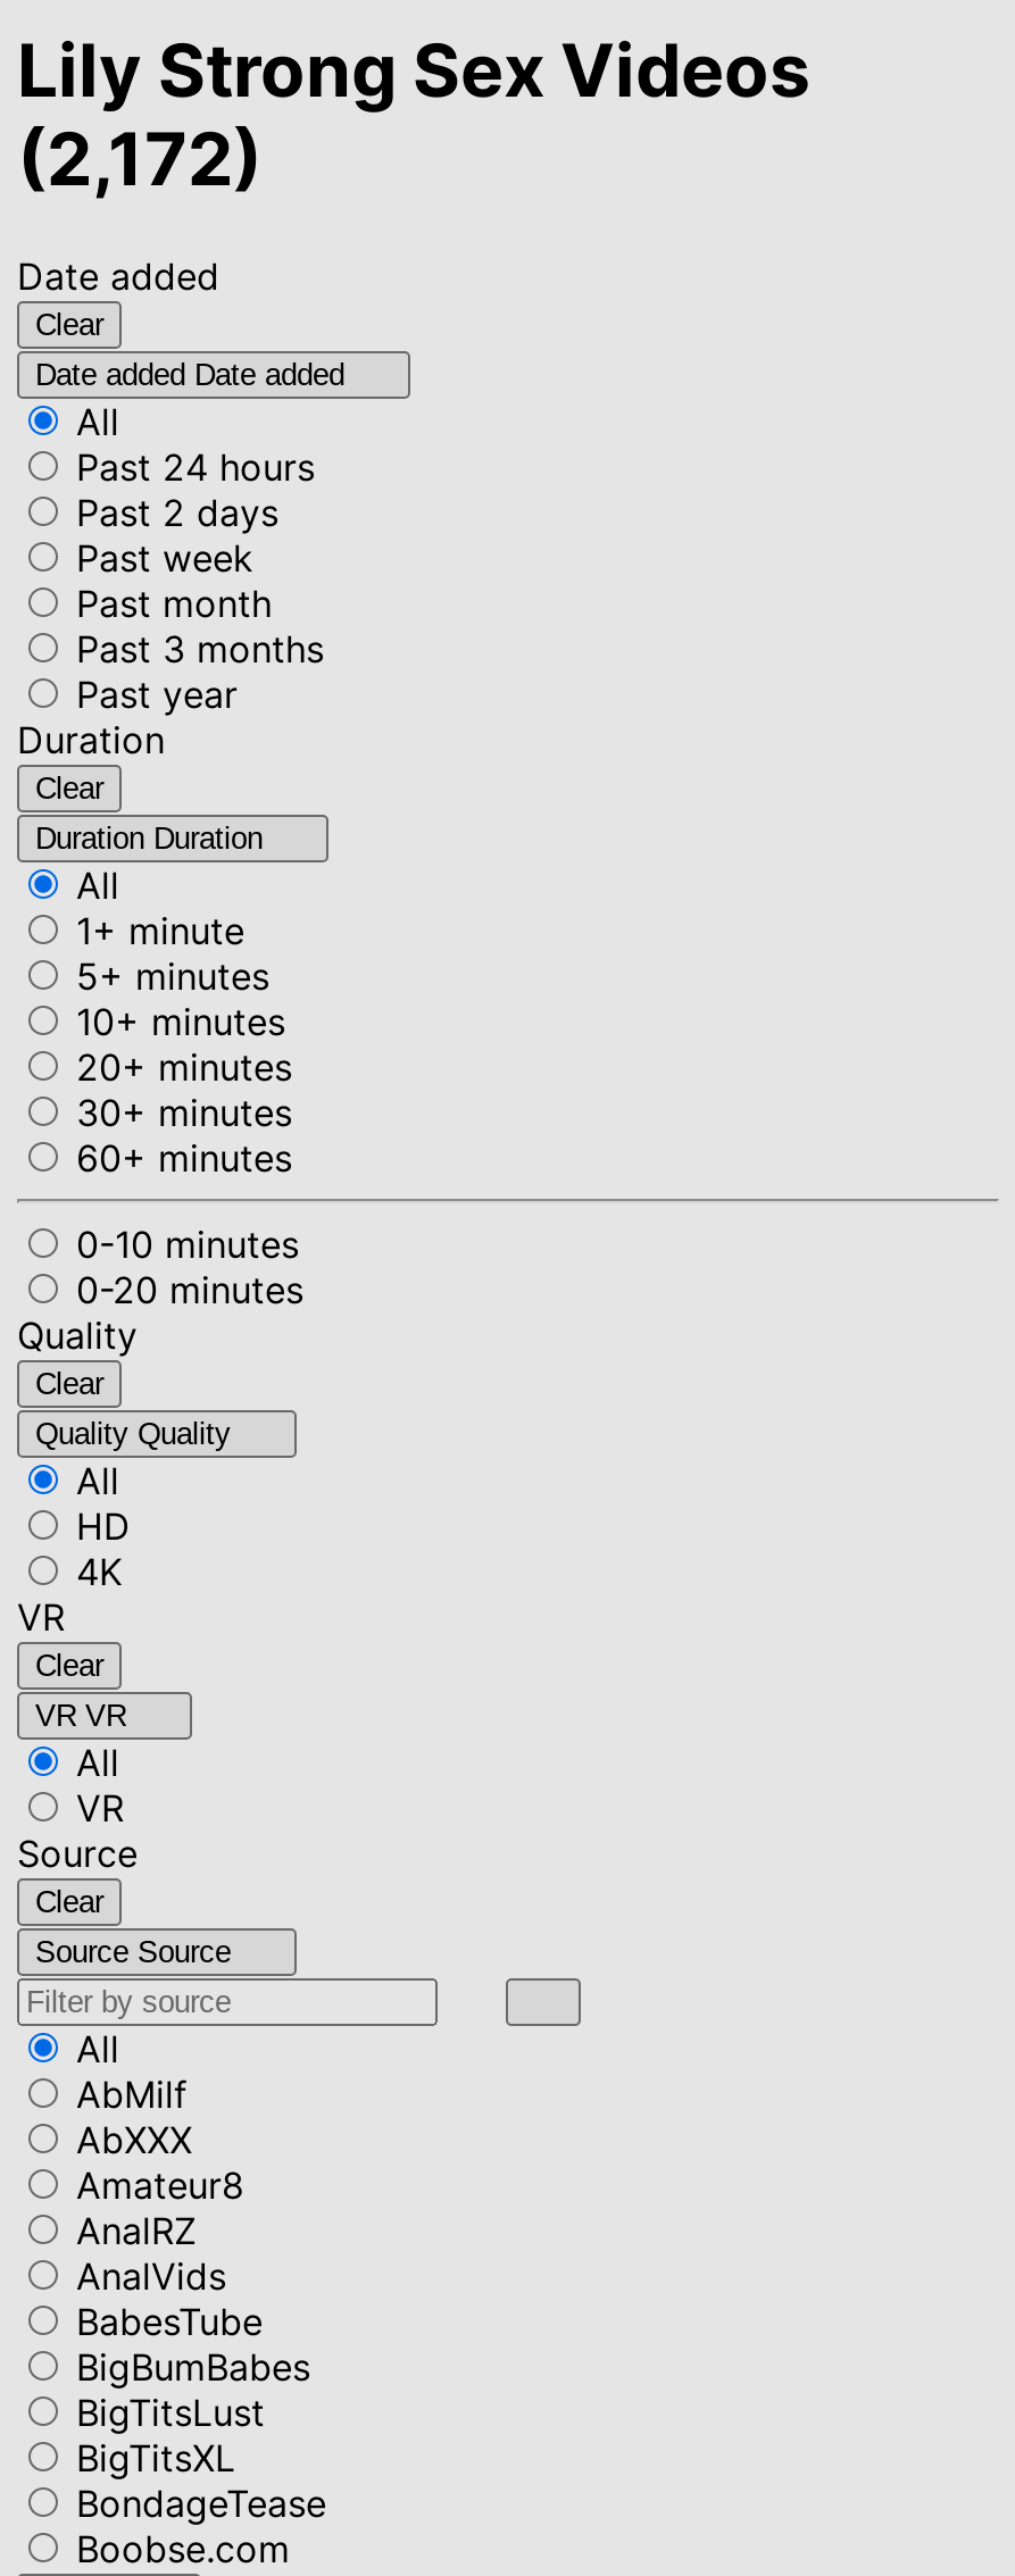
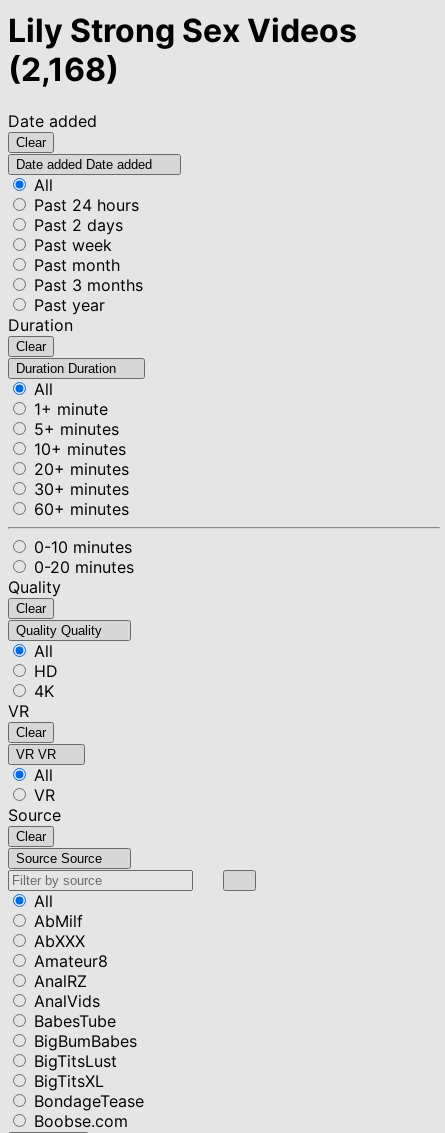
- (2,172)
+ (2,168)
